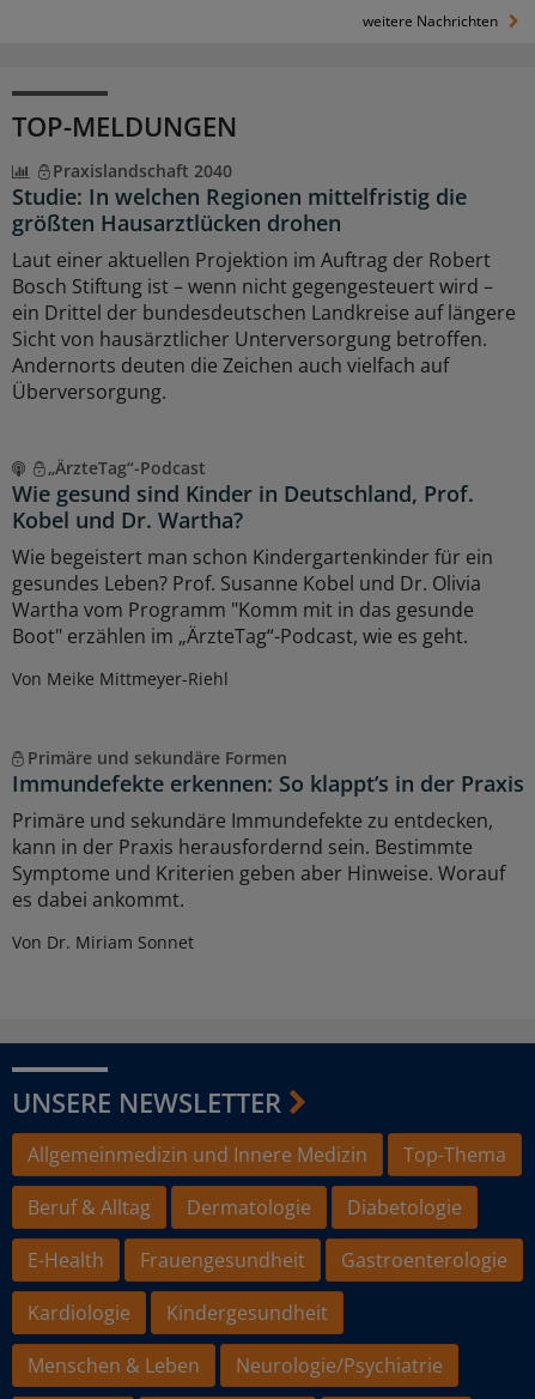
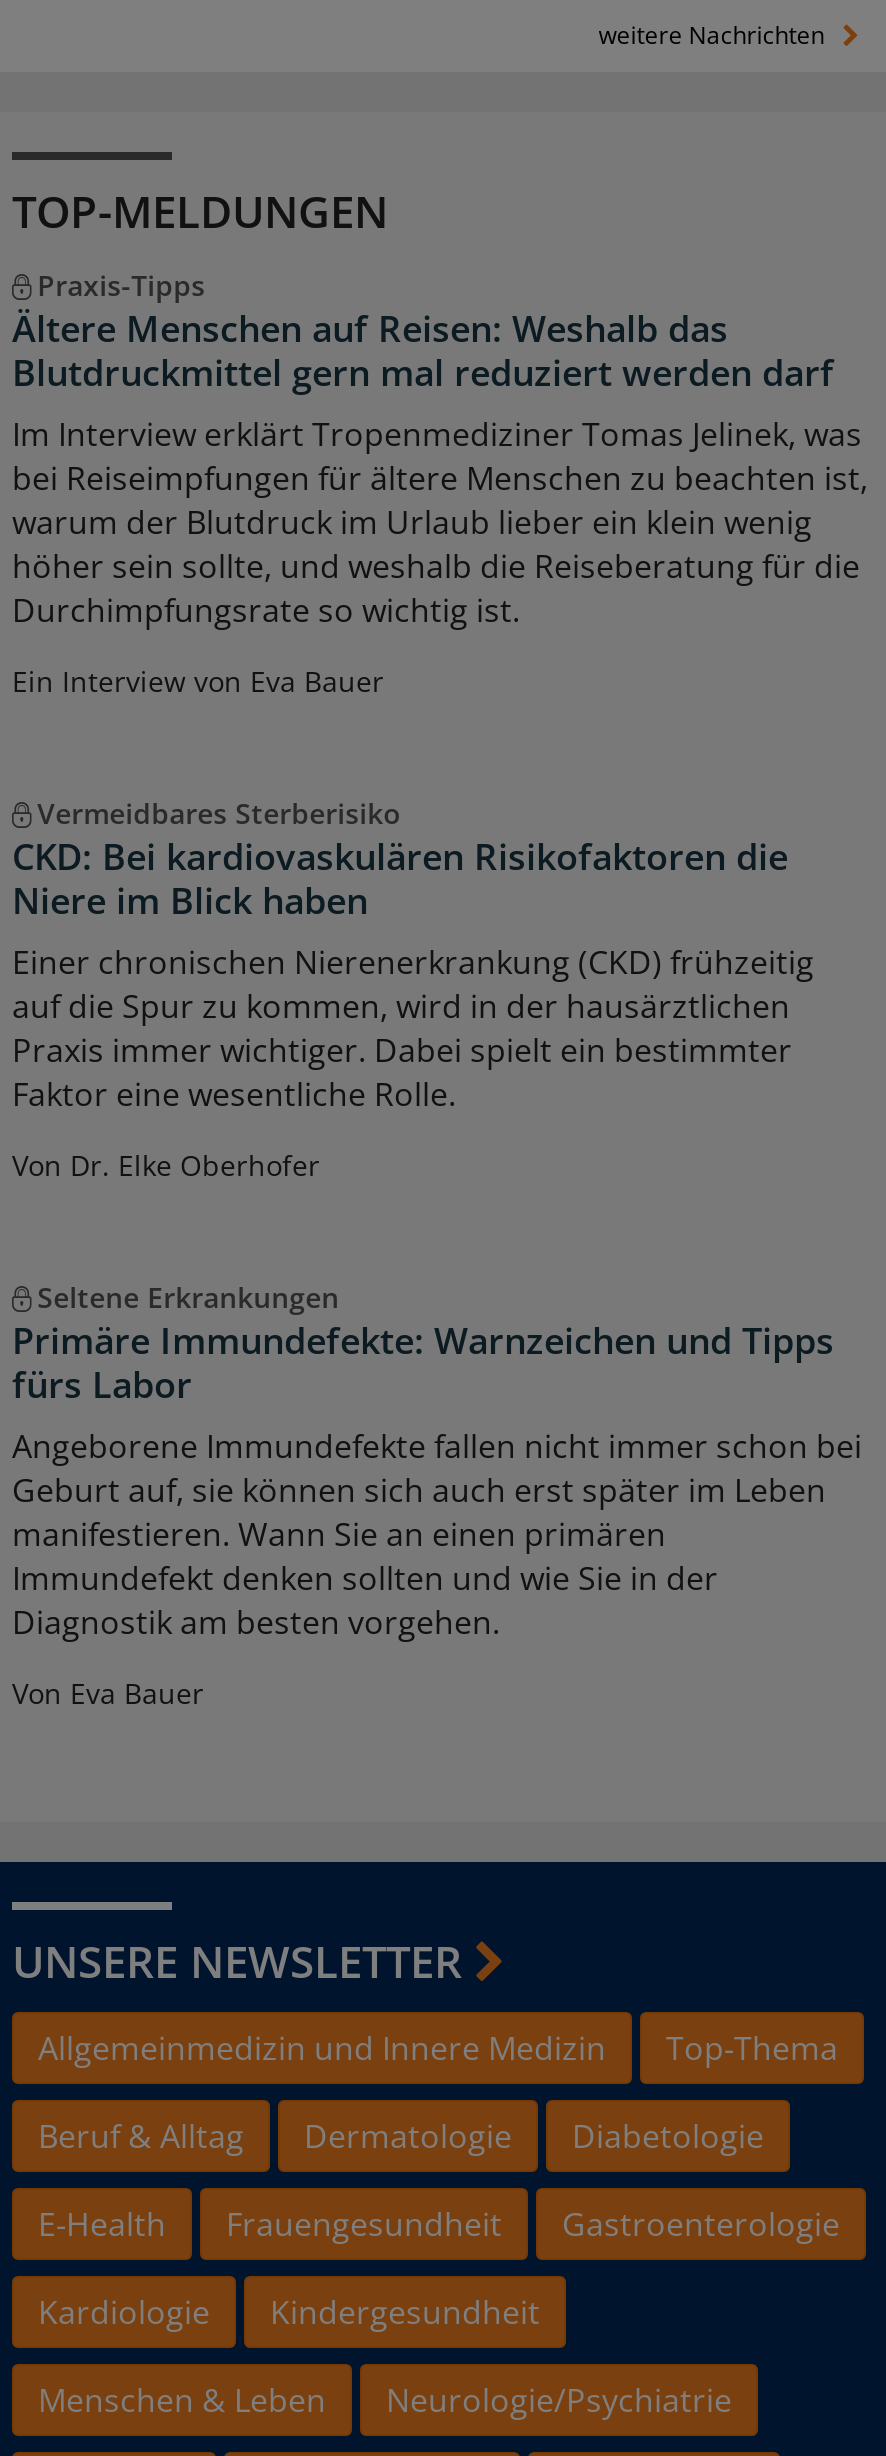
- Praxislandschaft 2040
- Studie: In welchen Regionen mittelfristig die
- größten Hausarztlücken drohen
- Laut einer aktuellen Projektion im Auftrag der Robert
- Bosch Stiftung ist – wenn nicht gegengesteuert wird –
- ein Drittel der bundesdeutschen Landkreise auf längere
- Sicht von hausärztlicher Unterversorgung betroffen.
- Andernorts deuten die Zeichen auch vielfach auf
- Überversorgung.
- „ÄrzteTag“-Podcast
- Wie gesund sind Kinder in Deutschland, Prof.
- Kobel und Dr. Wartha?
- Wie begeistert man schon Kindergartenkinder für ein
- gesundes Leben? Prof. Susanne Kobel und Dr. Olivia
- Wartha vom Programm "Komm mit in das gesunde
- Boot" erzählen im „ÄrzteTag“-Podcast, wie es geht.
- Von Meike Mittmeyer-Riehl
- Primäre und sekundäre Formen
- Immundefekte erkennen: So klappt’s in der Praxis
- Primäre und sekundäre Immundefekte zu entdecken,
- kann in der Praxis herausfordernd sein. Bestimmte
- Symptome und Kriterien geben aber Hinweise. Worauf
- es dabei ankommt.
- Von Dr. Miriam Sonnet
+ Praxis-Tipps
+ Ältere Menschen auf Reisen: Weshalb das
+ Blutdruckmittel gern mal reduziert werden darf
+ Im Interview erklärt Tropenmediziner Tomas Jelinek, was
+ bei Reiseimpfungen für ältere Menschen zu beachten ist,
+ warum der Blutdruck im Urlaub lieber ein klein wenig
+ höher sein sollte, und weshalb die Reiseberatung für die
+ Durchimpfungsrate so wichtig ist.
+ Ein Interview von Eva Bauer
+ Vermeidbares Sterberisiko
+ CKD: Bei kardiovaskulären Risikofaktoren die
+ Niere im Blick haben
+ Einer chronischen Nierenerkrankung (CKD) frühzeitig
+ auf die Spur zu kommen, wird in der hausärztlichen
+ Praxis immer wichtiger. Dabei spielt ein bestimmter
+ Faktor eine wesentliche Rolle.
+ Von Dr. Elke Oberhofer
+ Seltene Erkrankungen
+ Primäre Immundefekte: Warnzeichen und Tipps
+ fürs Labor
+ Angeborene Immundefekte fallen nicht immer schon bei
+ Geburt auf, sie können sich auch erst später im Leben
+ manifestieren. Wann Sie an einen primären
+ Immundefekt denken sollten und wie Sie in der
+ Diagnostik am besten vorgehen.
+ Von Eva Bauer
